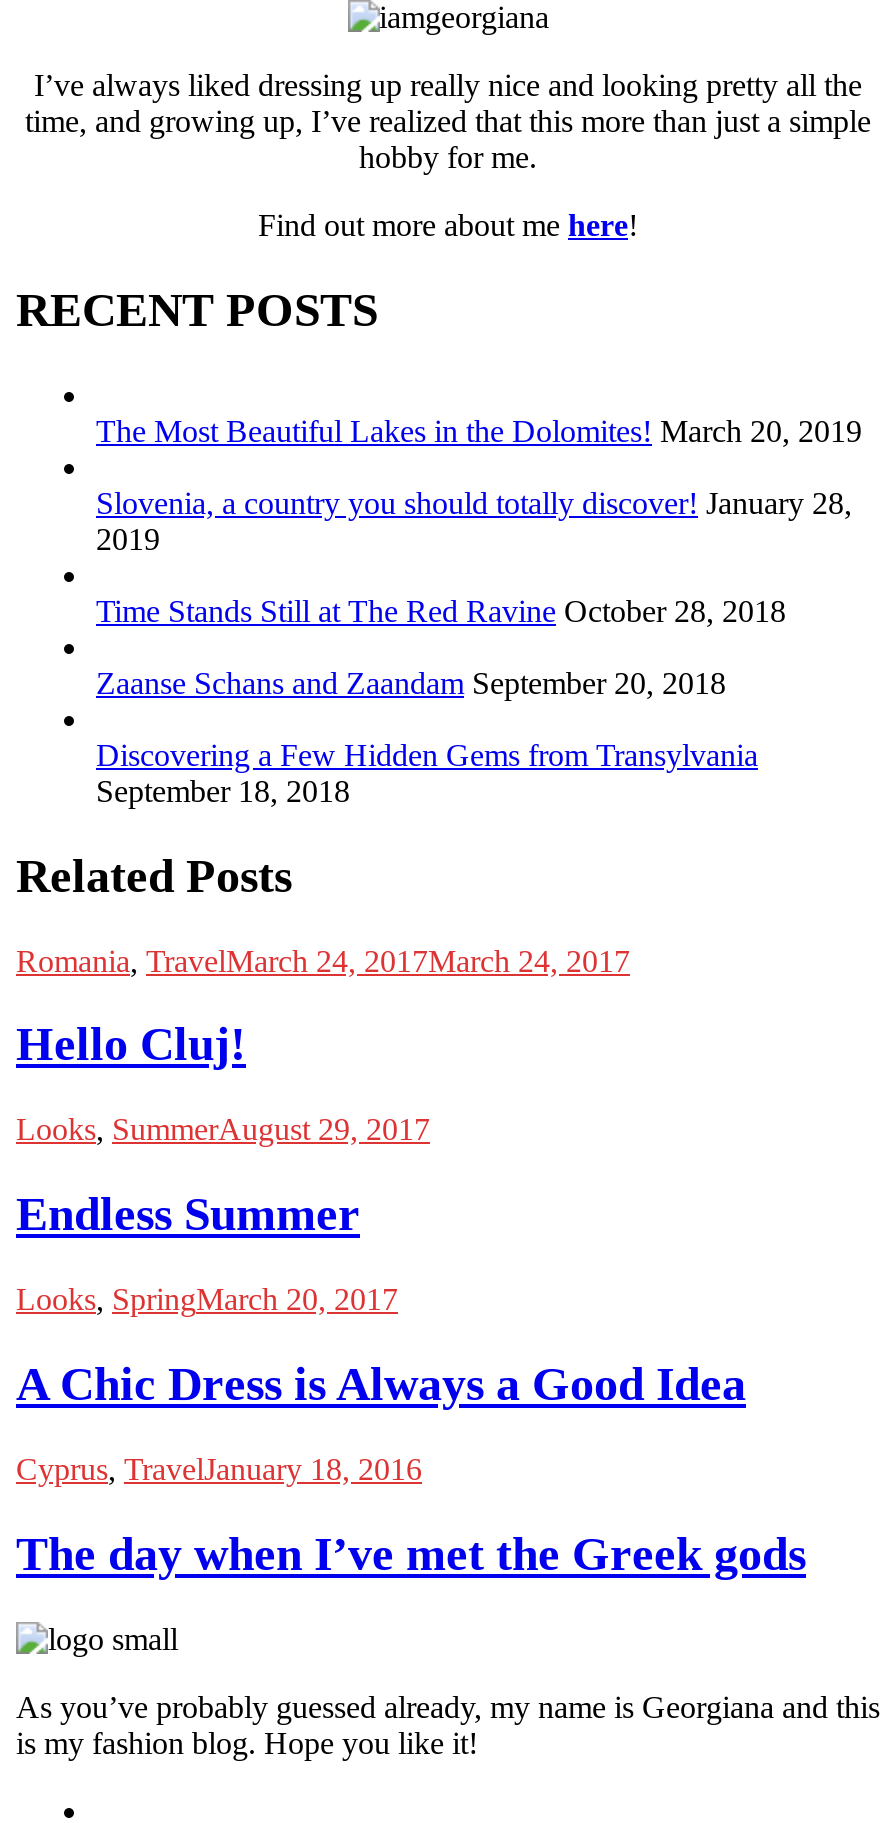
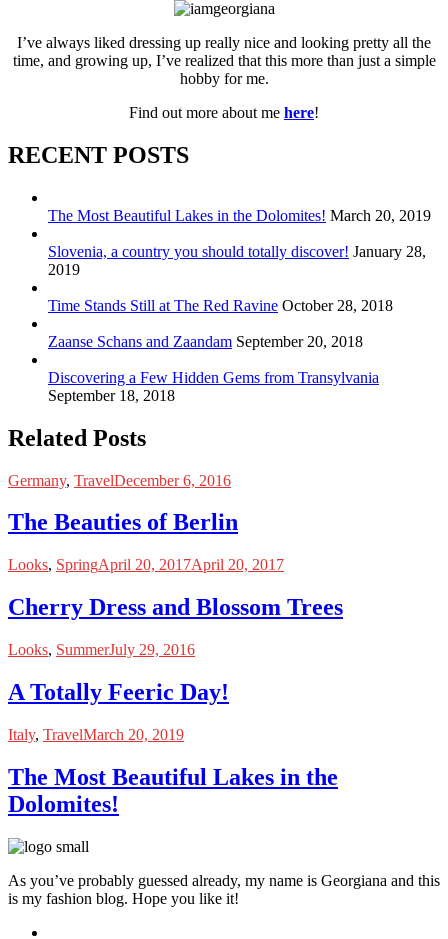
- Romania, TravelMarch 24, 2017March 24, 2017
+ Germany, TravelDecember 6, 2016

- Hello Cluj!
+ The Beauties of Berlin

- Looks, SummerAugust 29, 2017
+ Looks, SpringApril 20, 2017April 20, 2017

- Endless Summer
+ Cherry Dress and Blossom Trees

- Looks, SpringMarch 20, 2017
+ Looks, SummerJuly 29, 2016

- A Chic Dress is Always a Good Idea
+ A Totally Feeric Day!

- Cyprus, TravelJanuary 18, 2016
+ Italy, TravelMarch 20, 2019

- The day when I’ve met the Greek gods
+ The Most Beautiful Lakes in the
+ Dolomites!
